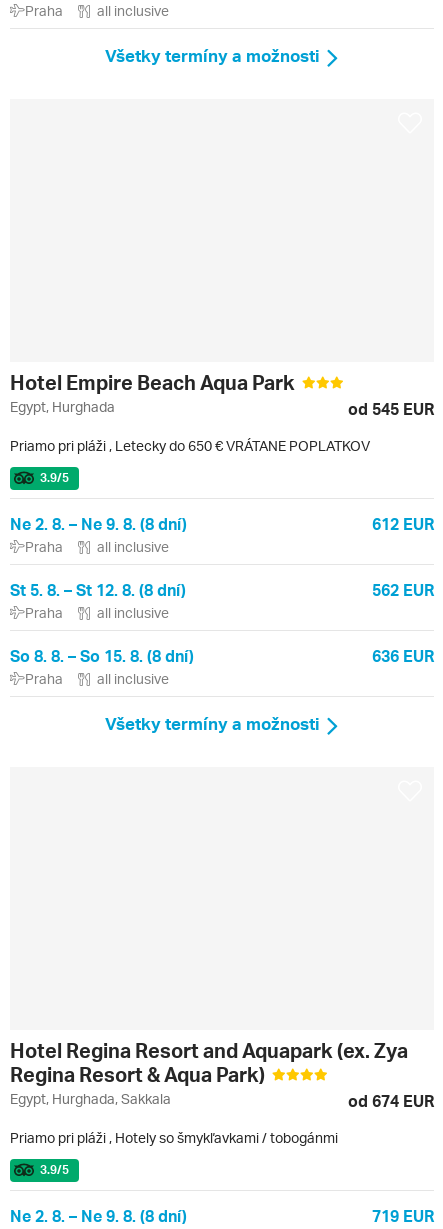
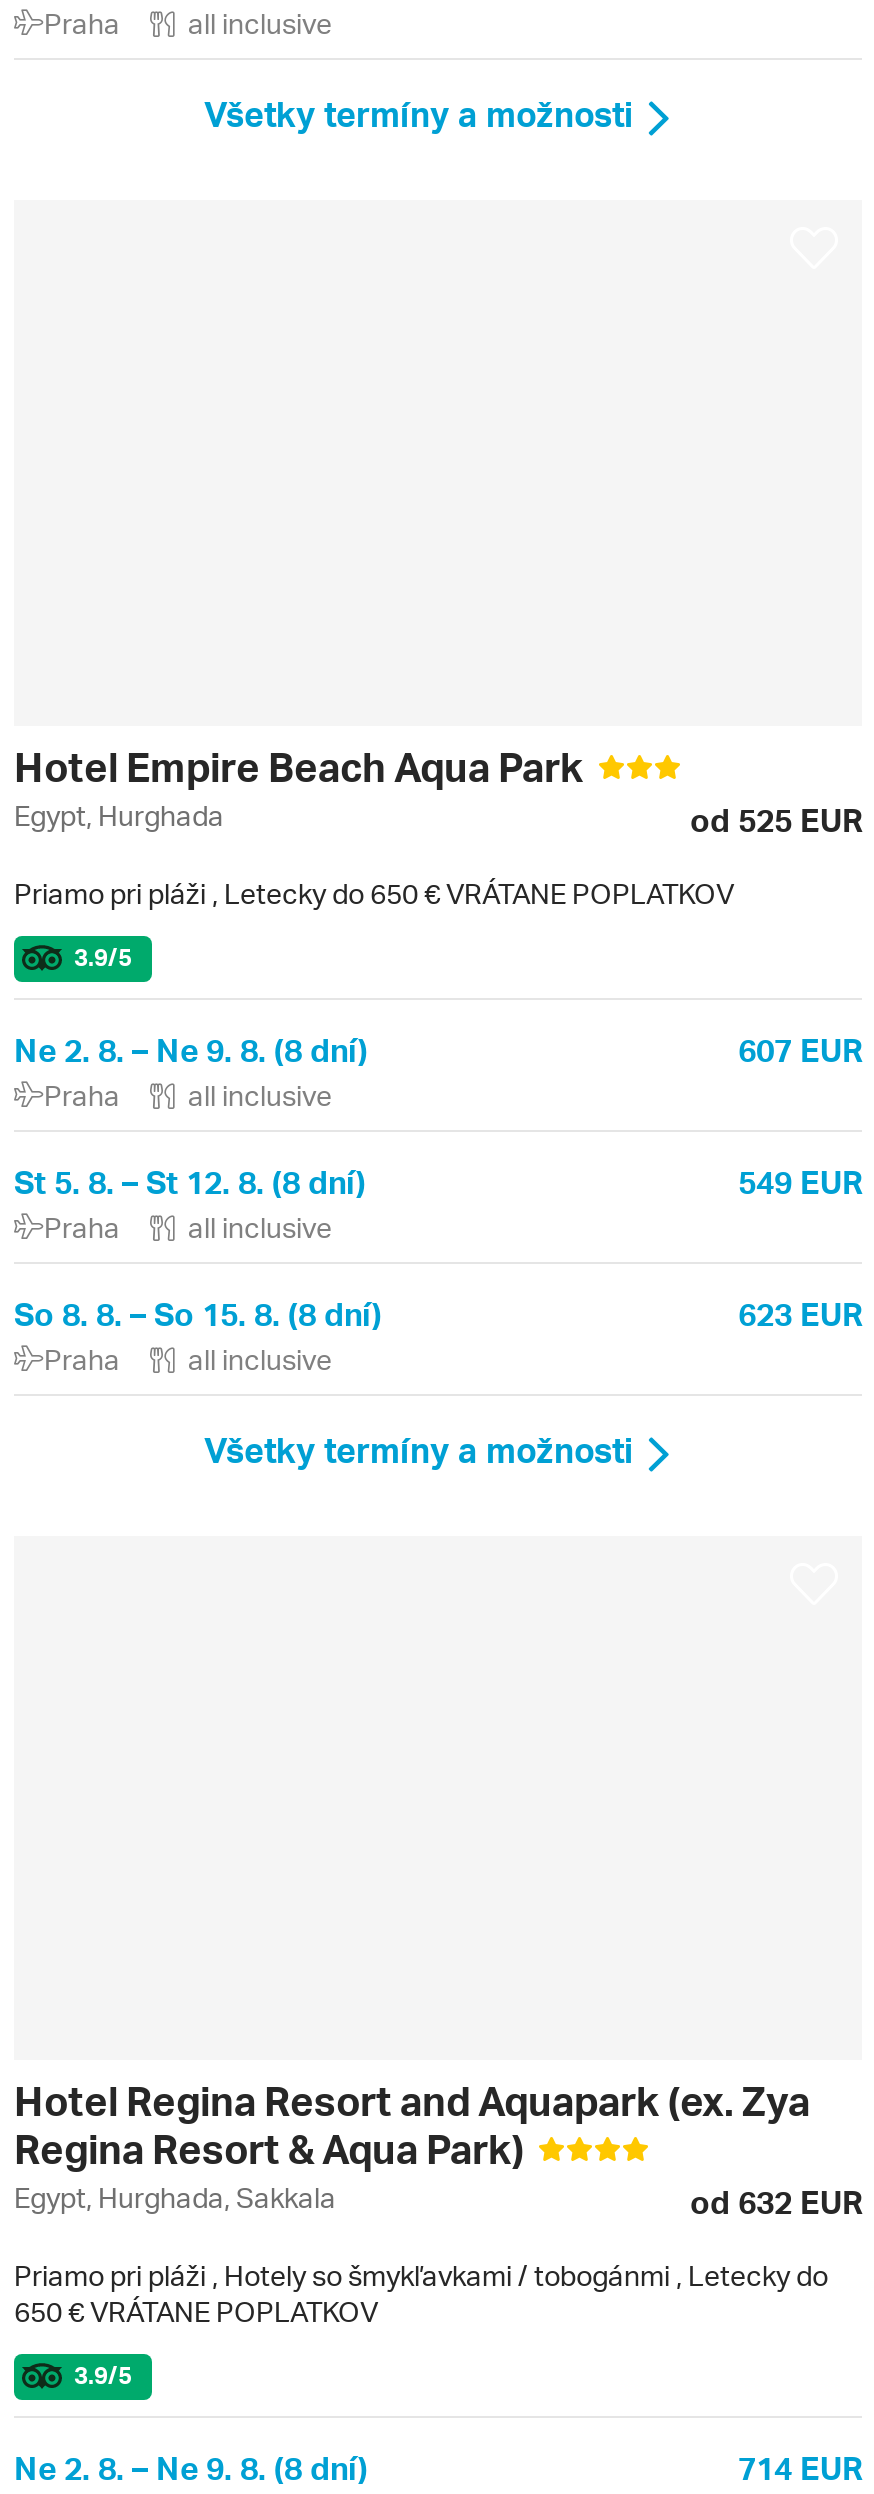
- od 545 EUR
+ od 525 EUR

- 612 EUR
+ 607 EUR

- 562 EUR
+ 549 EUR

- 636 EUR
+ 623 EUR

- od 674 EUR
+ od 632 EUR

- Priamo pri pláži, Hotely so šmykľavkami / tobogánmi
+ Priamo pri pláži, Hotely so šmykľavkami / tobogánmi , Letecky do
+ 650 € VRÁTANE POPLATKOV

- 719 EUR
+ 714 EUR
